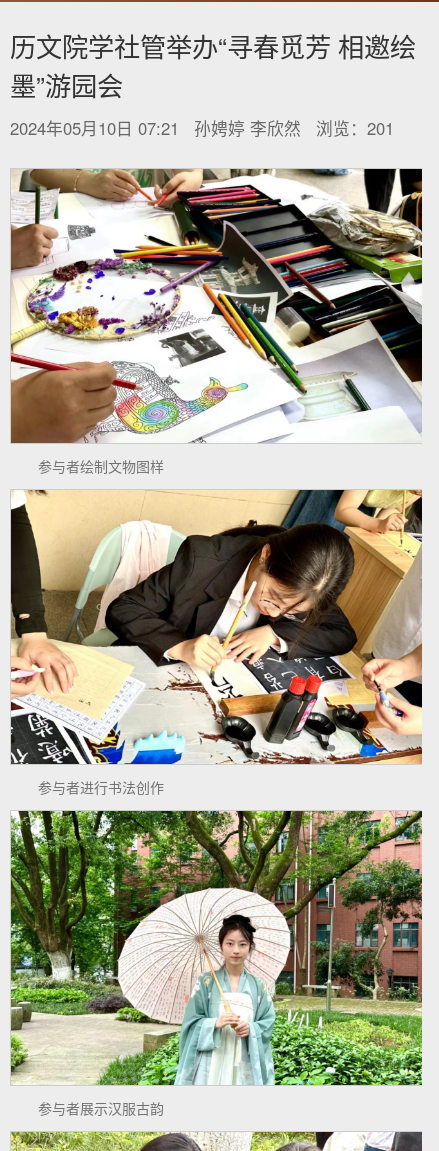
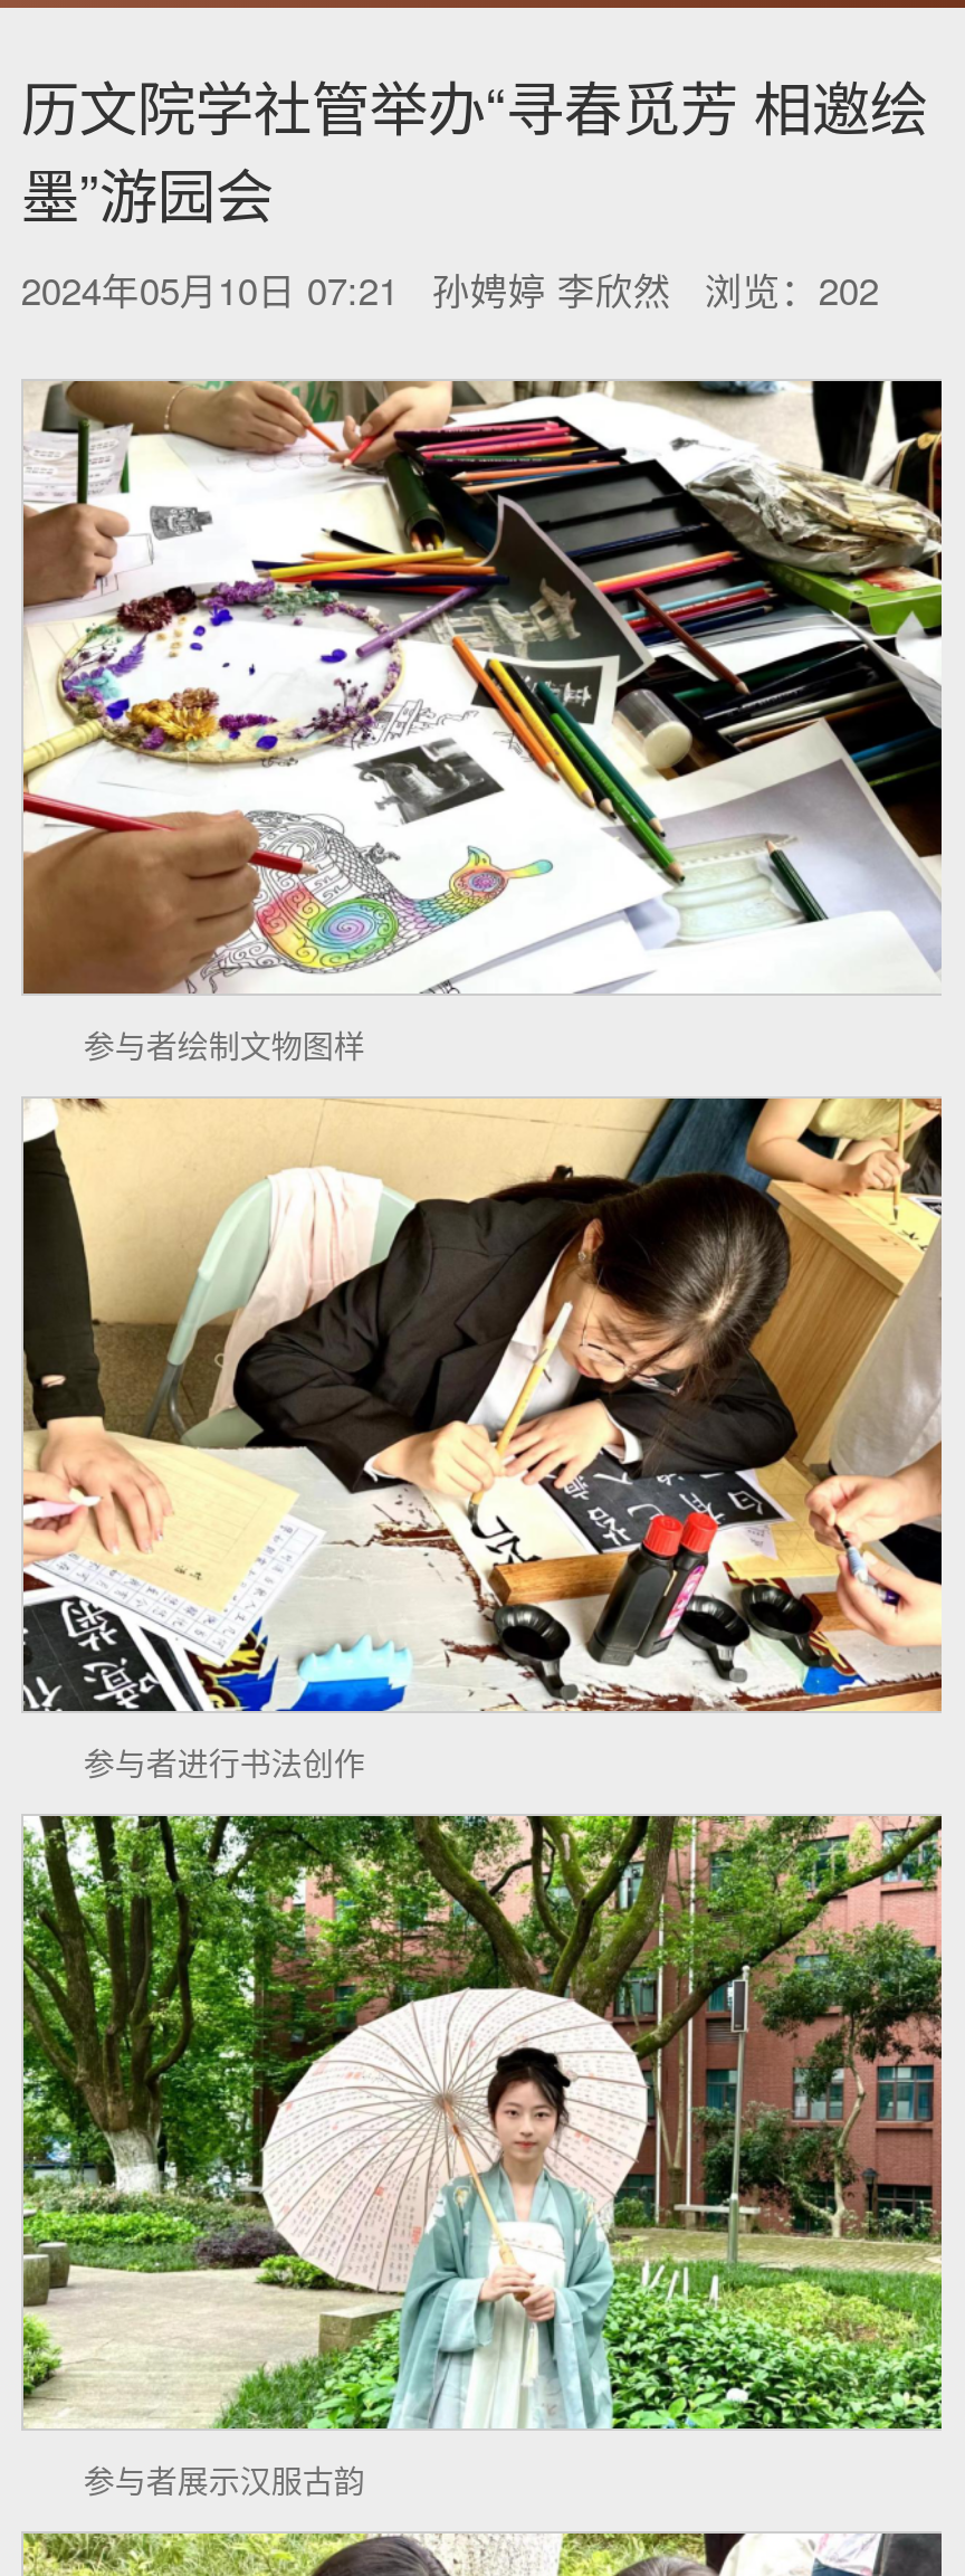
- 2024年05月10日 07:21 孙娉婷 李欣然 浏览：201
+ 2024年05月10日 07:21 孙娉婷 李欣然 浏览：202
